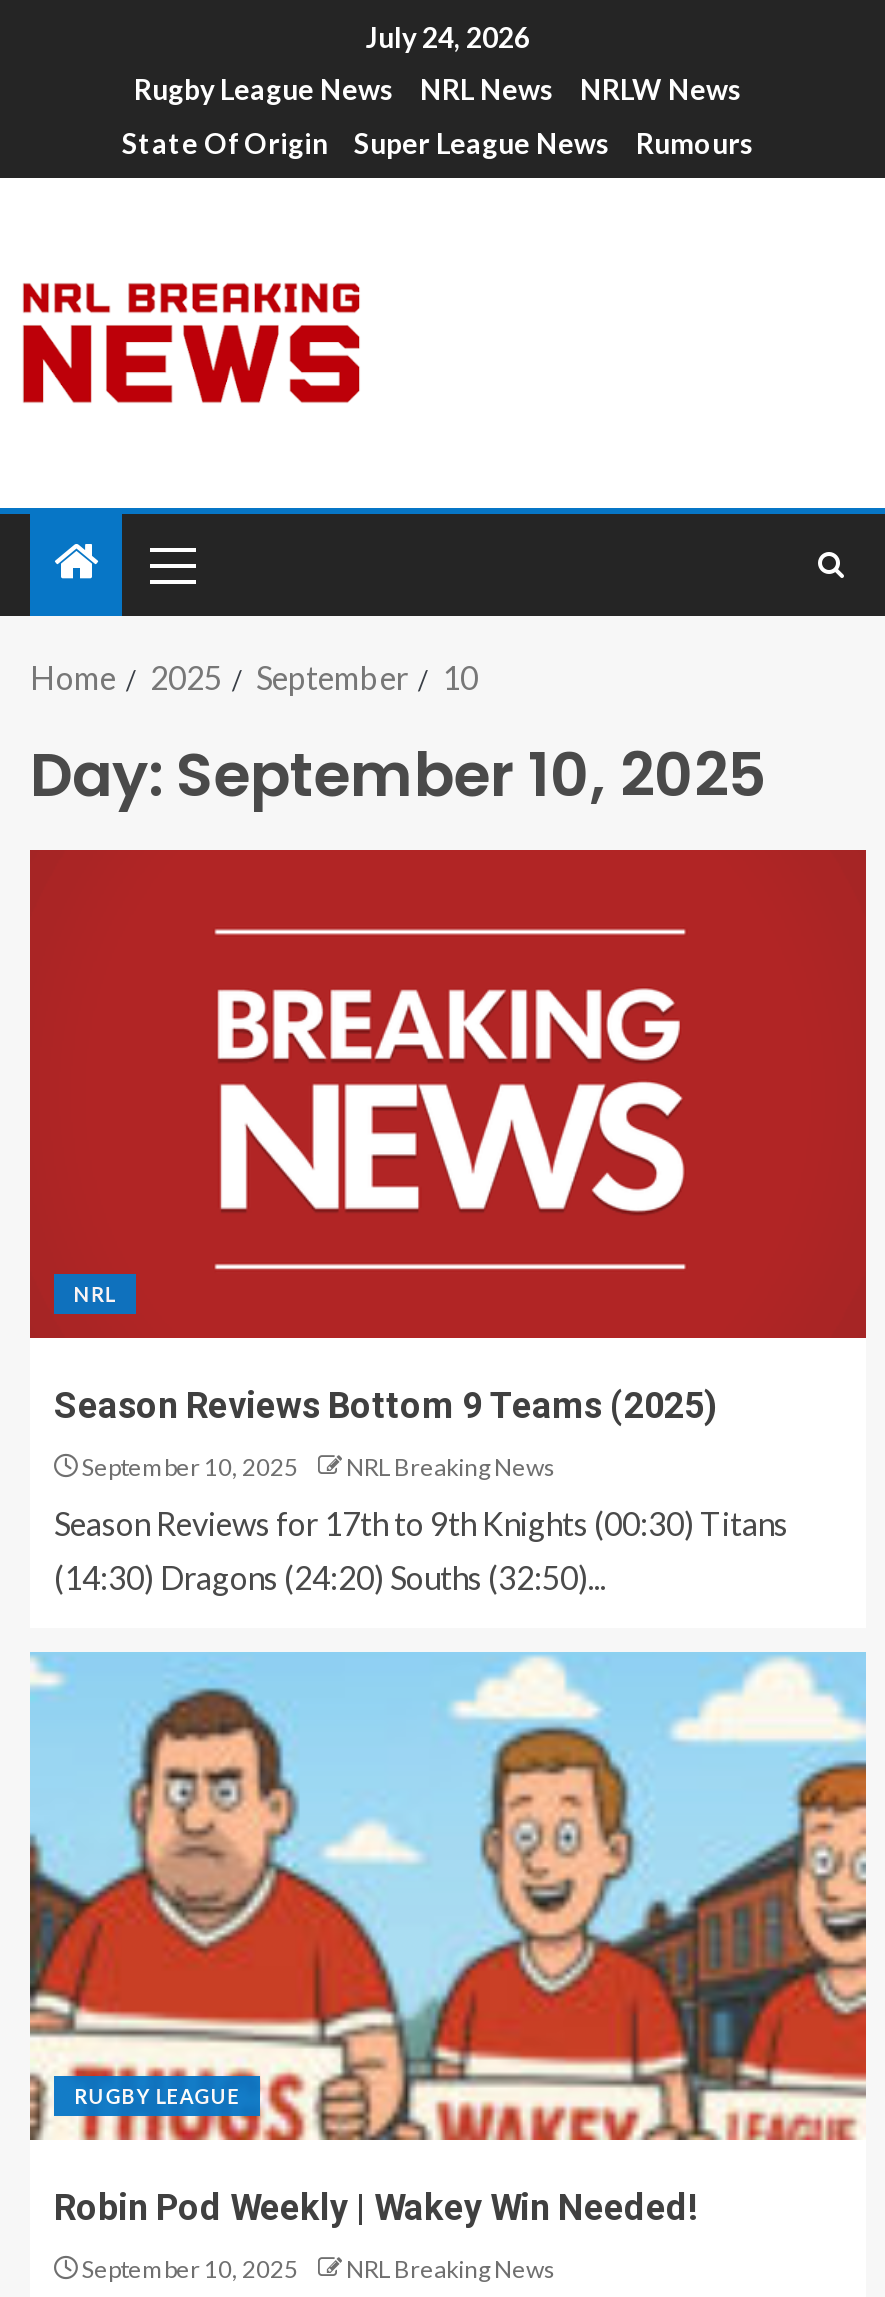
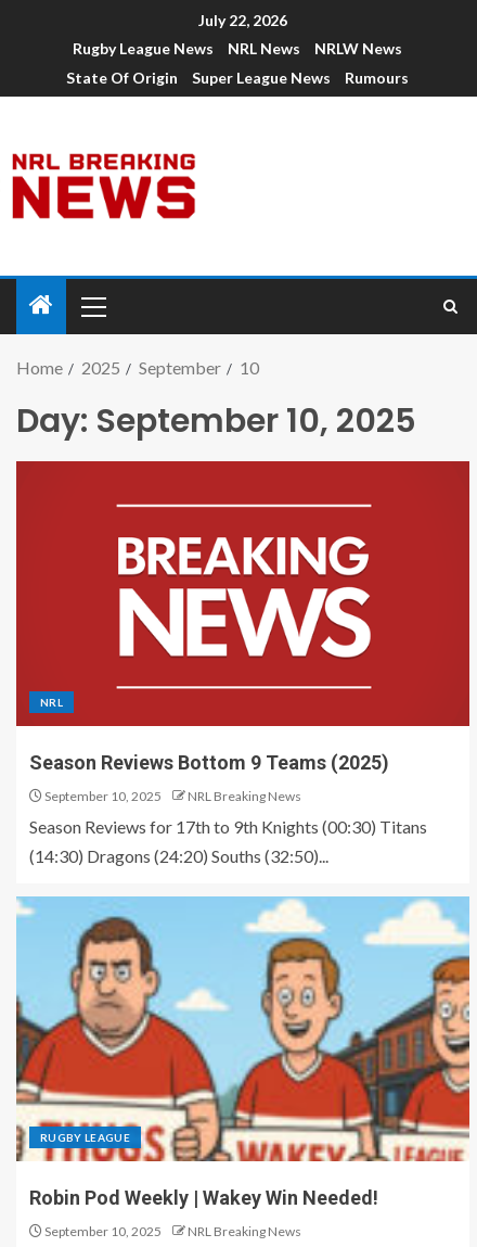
- July 24, 2026
+ July 22, 2026
